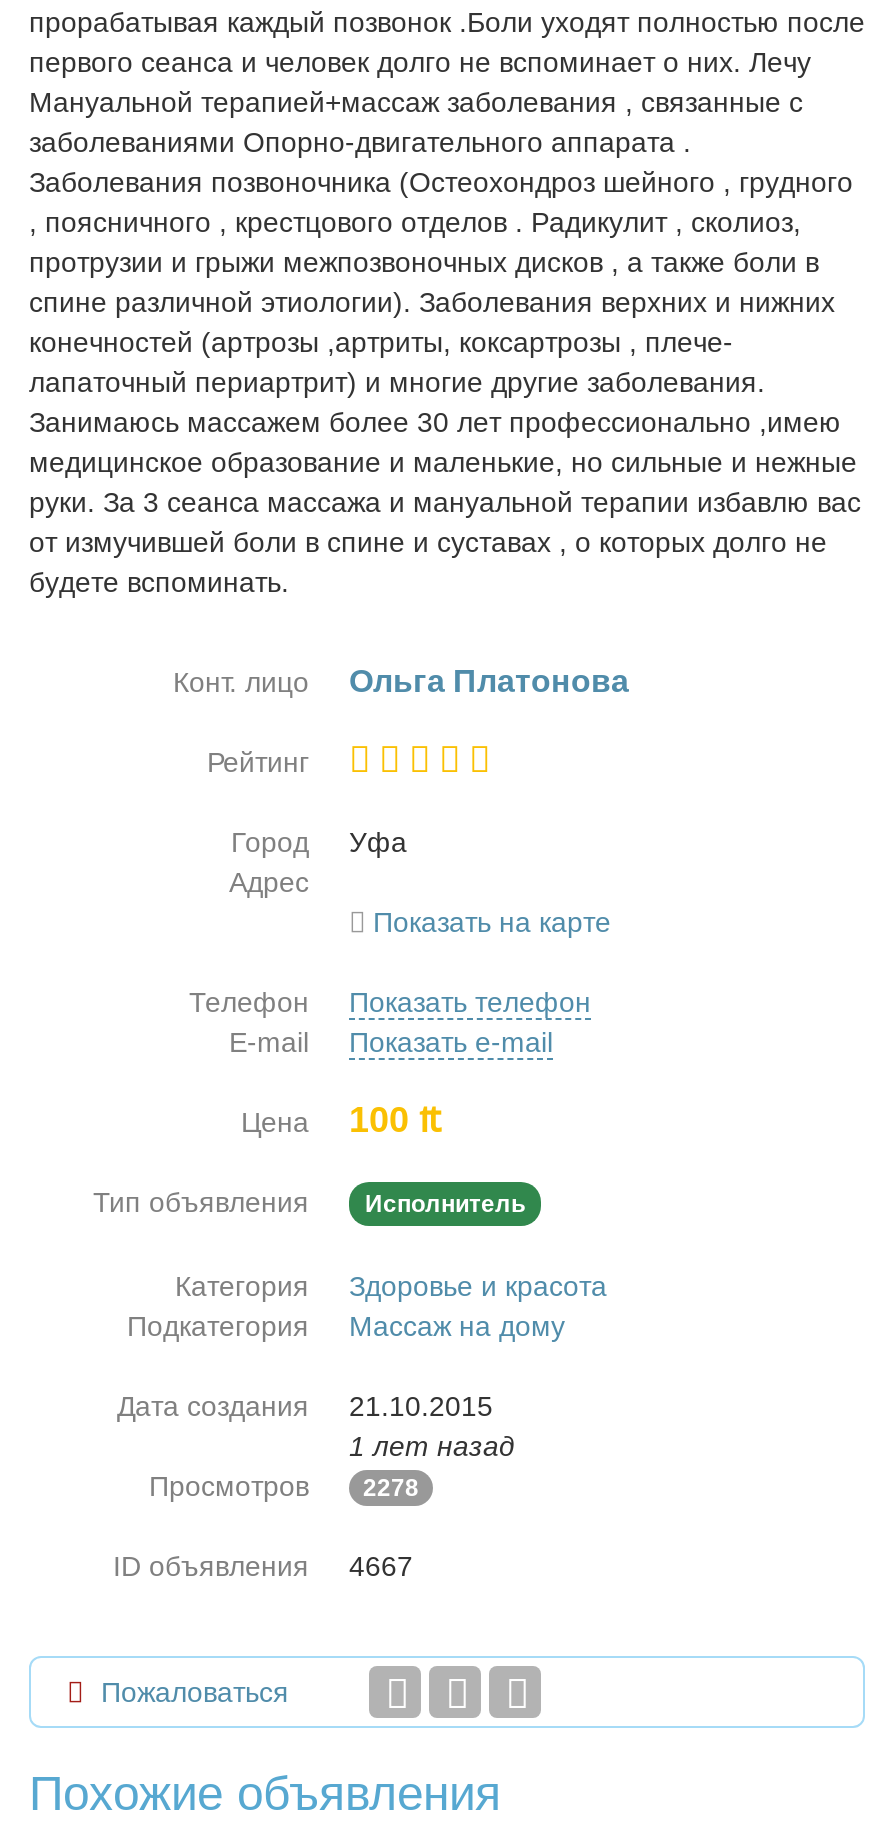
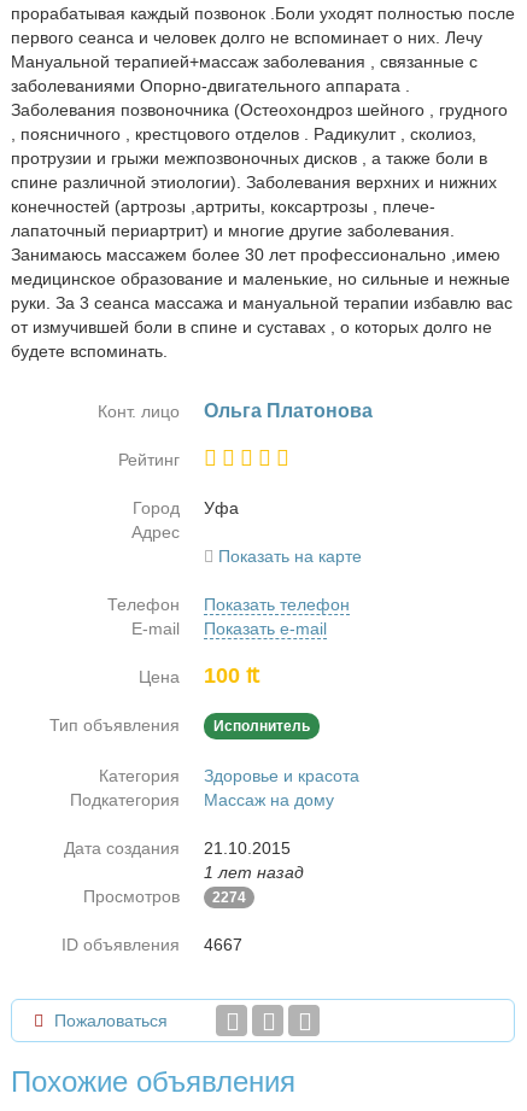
- Просмотров 2278
+ Просмотров 2274
